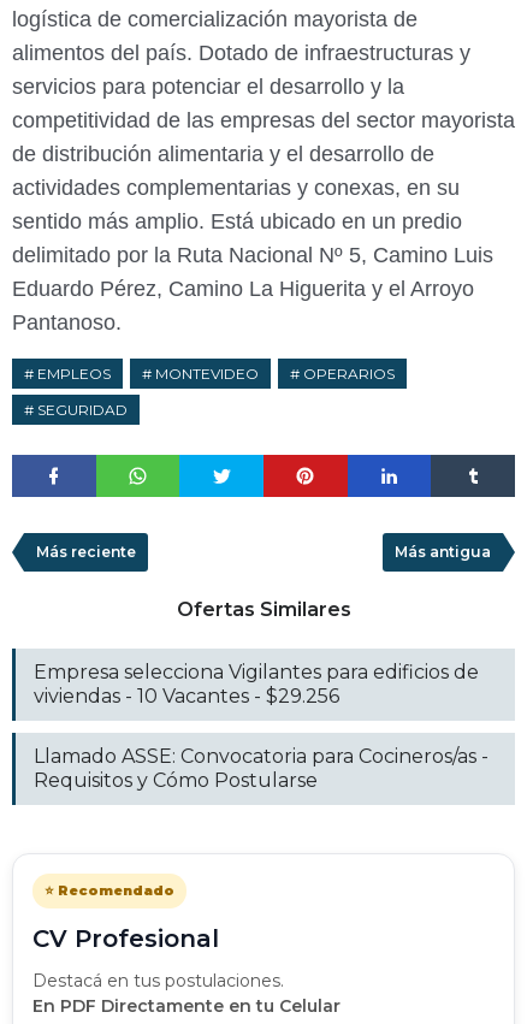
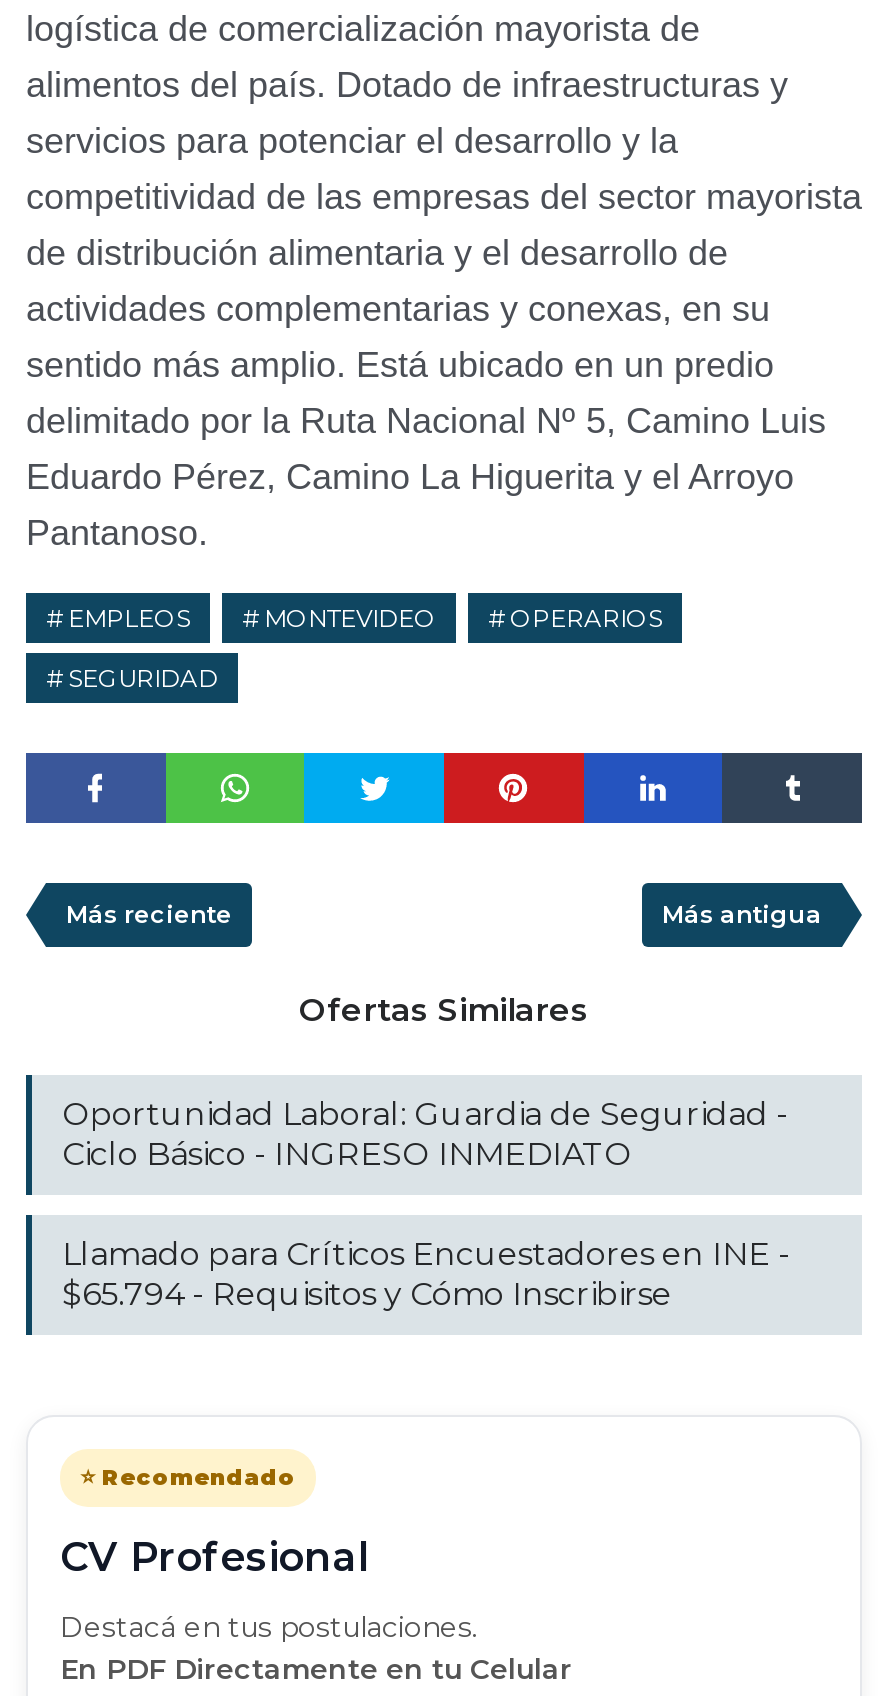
- Empresa selecciona Vigilantes para edificios de
- viviendas - 10 Vacantes - $29.256
+ Oportunidad Laboral: Guardia de Seguridad -
+ Ciclo Básico - INGRESO INMEDIATO

- Llamado ASSE: Convocatoria para Cocineros/as -
- Requisitos y Cómo Postularse
+ Llamado para Críticos Encuestadores en INE -
+ $65.794 - Requisitos y Cómo Inscribirse
